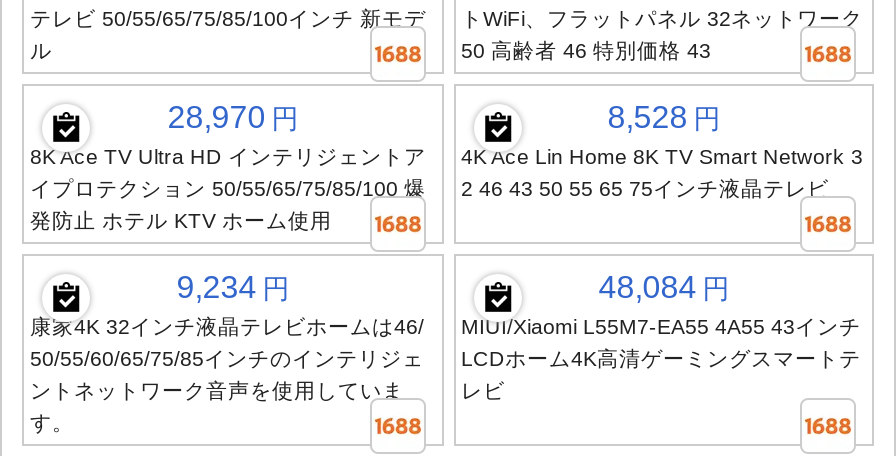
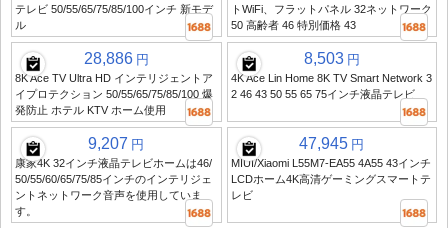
- 28,970 円
+ 28,886 円

- 8,528 円
+ 8,503 円

- 9,234 円
+ 9,207 円

- 48,084 円
+ 47,945 円
